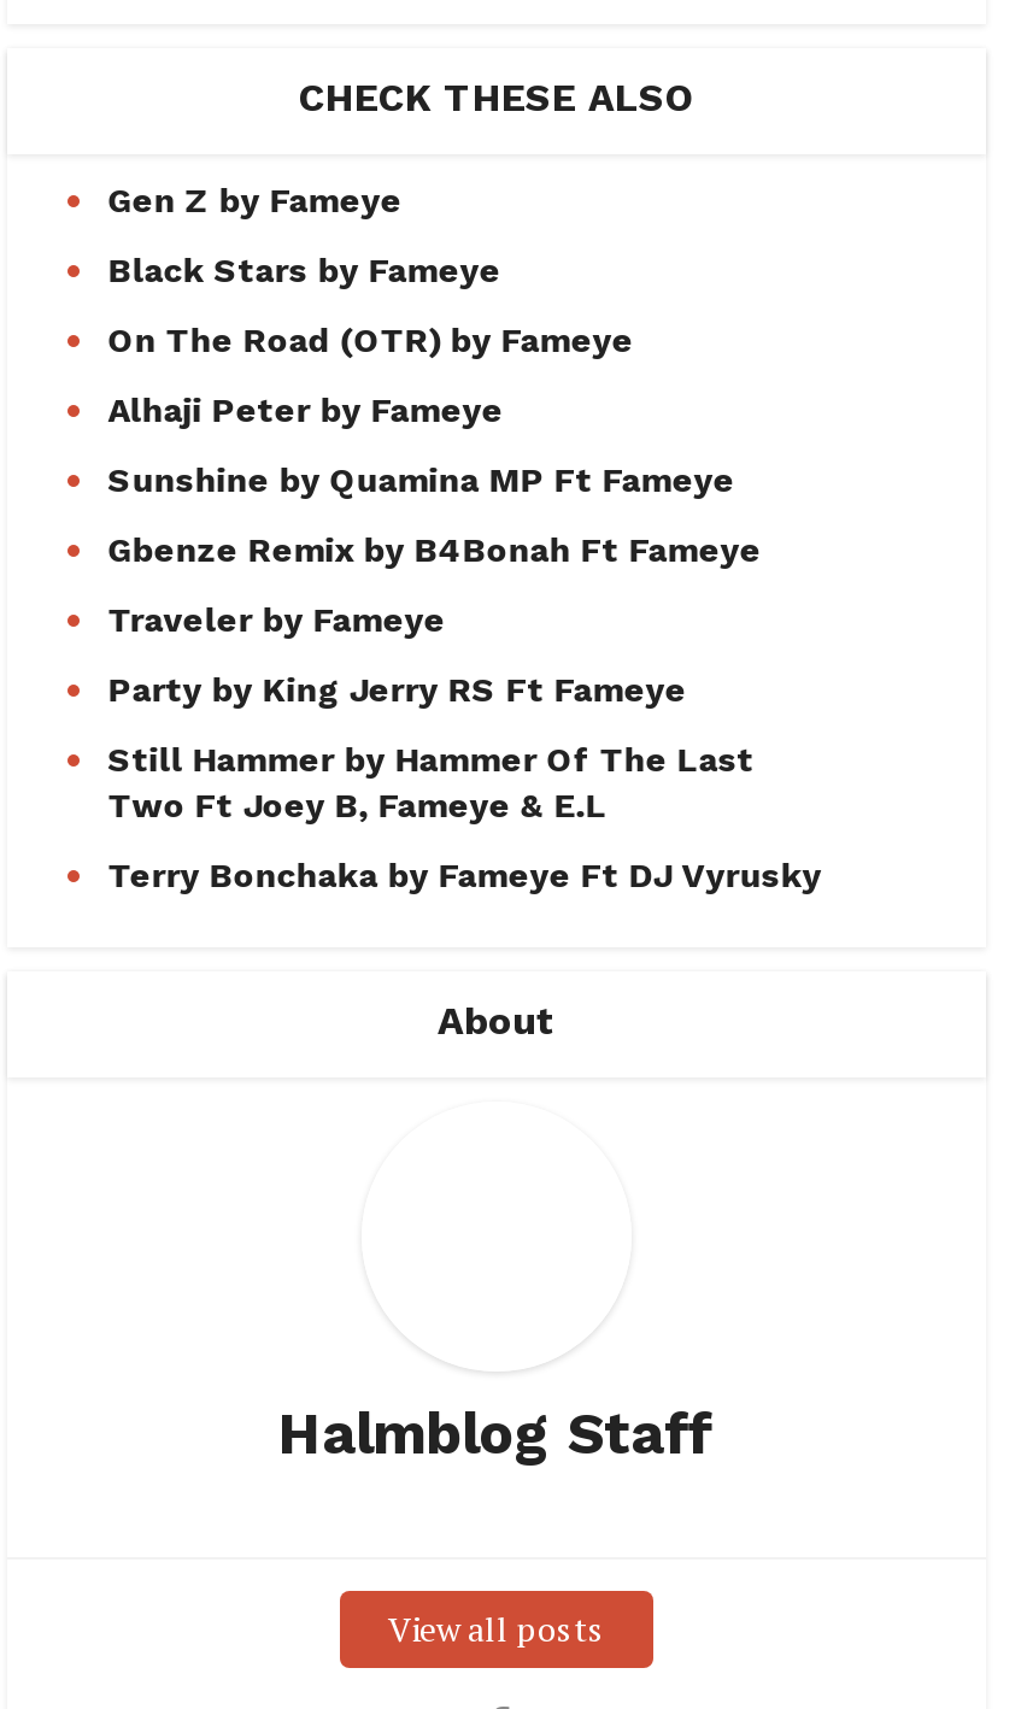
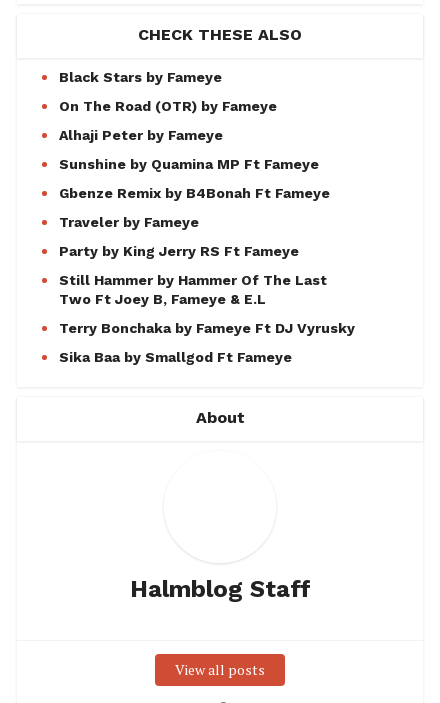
- Gen Z by Fameye

moved up: Black Stars by Fameye | On The Road (OTR) by Fameye | Alhaji Peter by Fameye | ... | Two Ft Joey B, Fameye & E.L | Terry Bonchaka by Fameye Ft DJ Vyrusky

+ Sika Baa by Smallgod Ft Fameye
